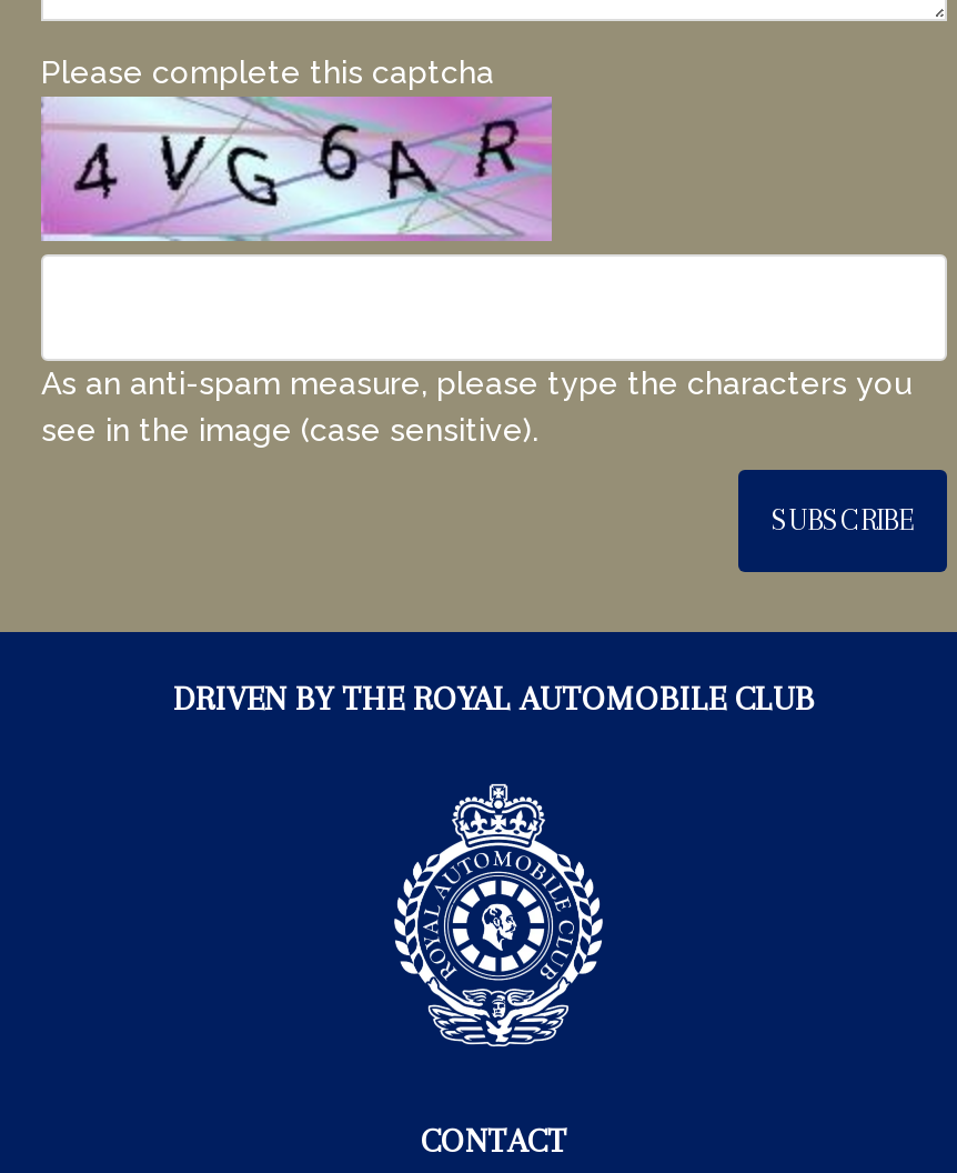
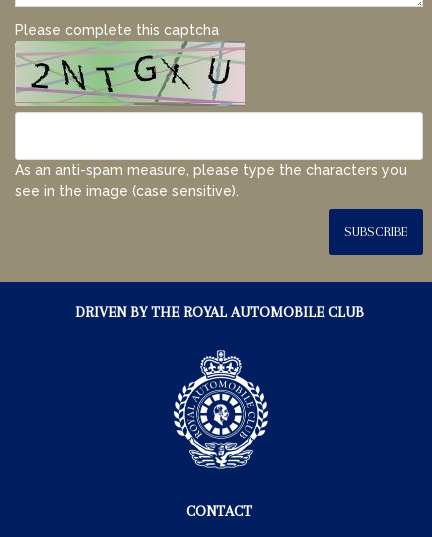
- [image]
+ [image]
